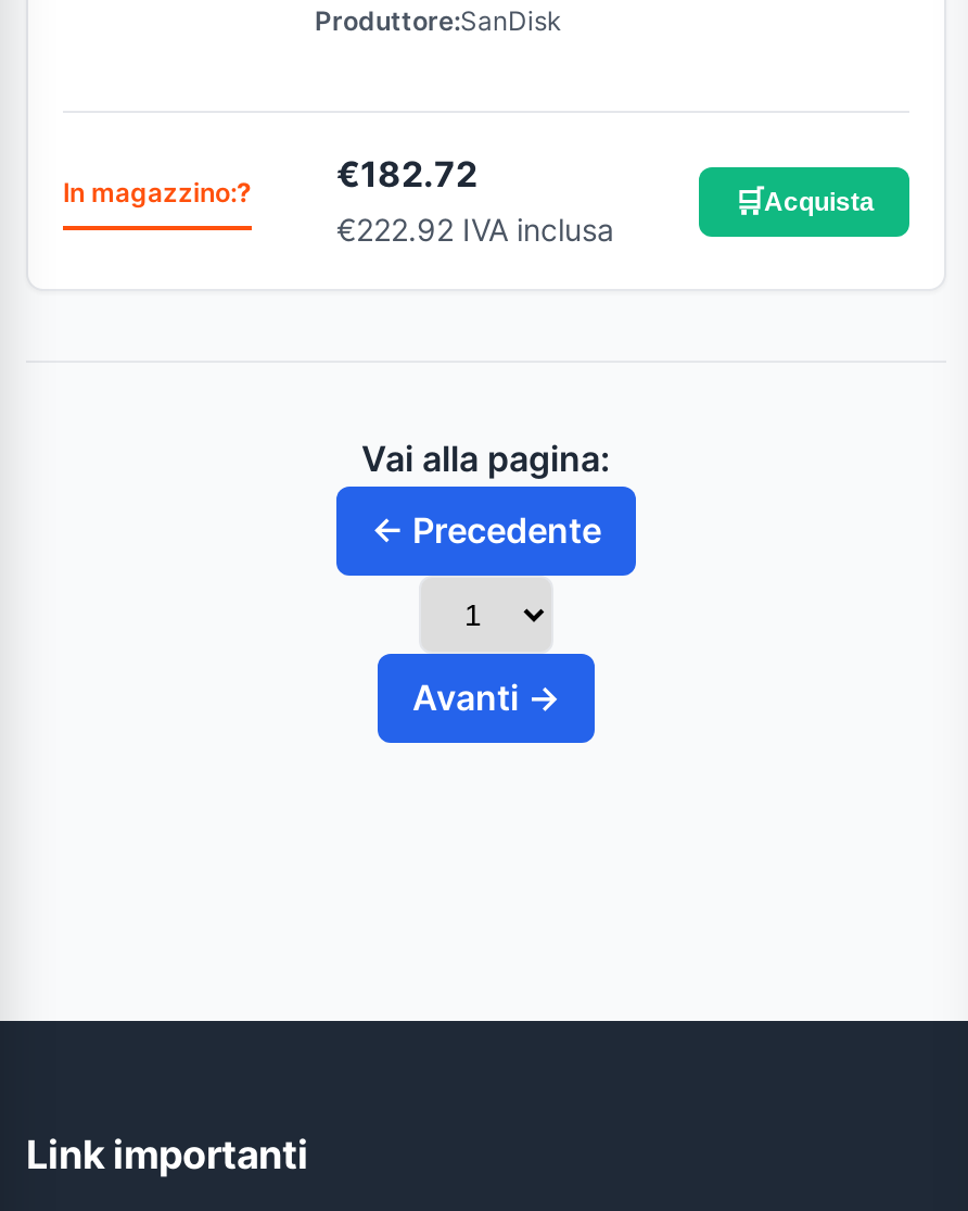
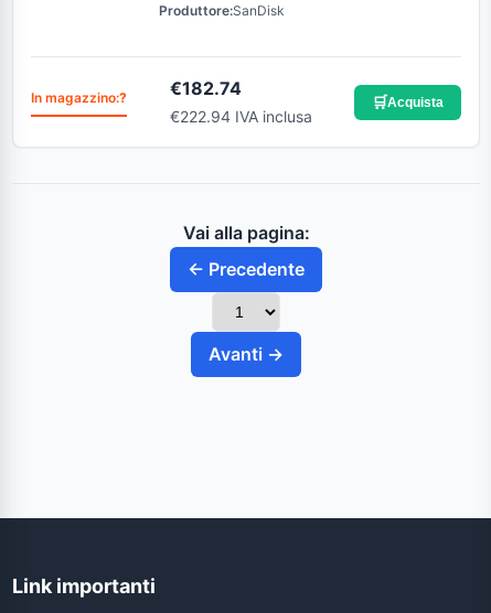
- €182.72
+ €182.74

- €222.92 IVA inclusa
+ €222.94 IVA inclusa
